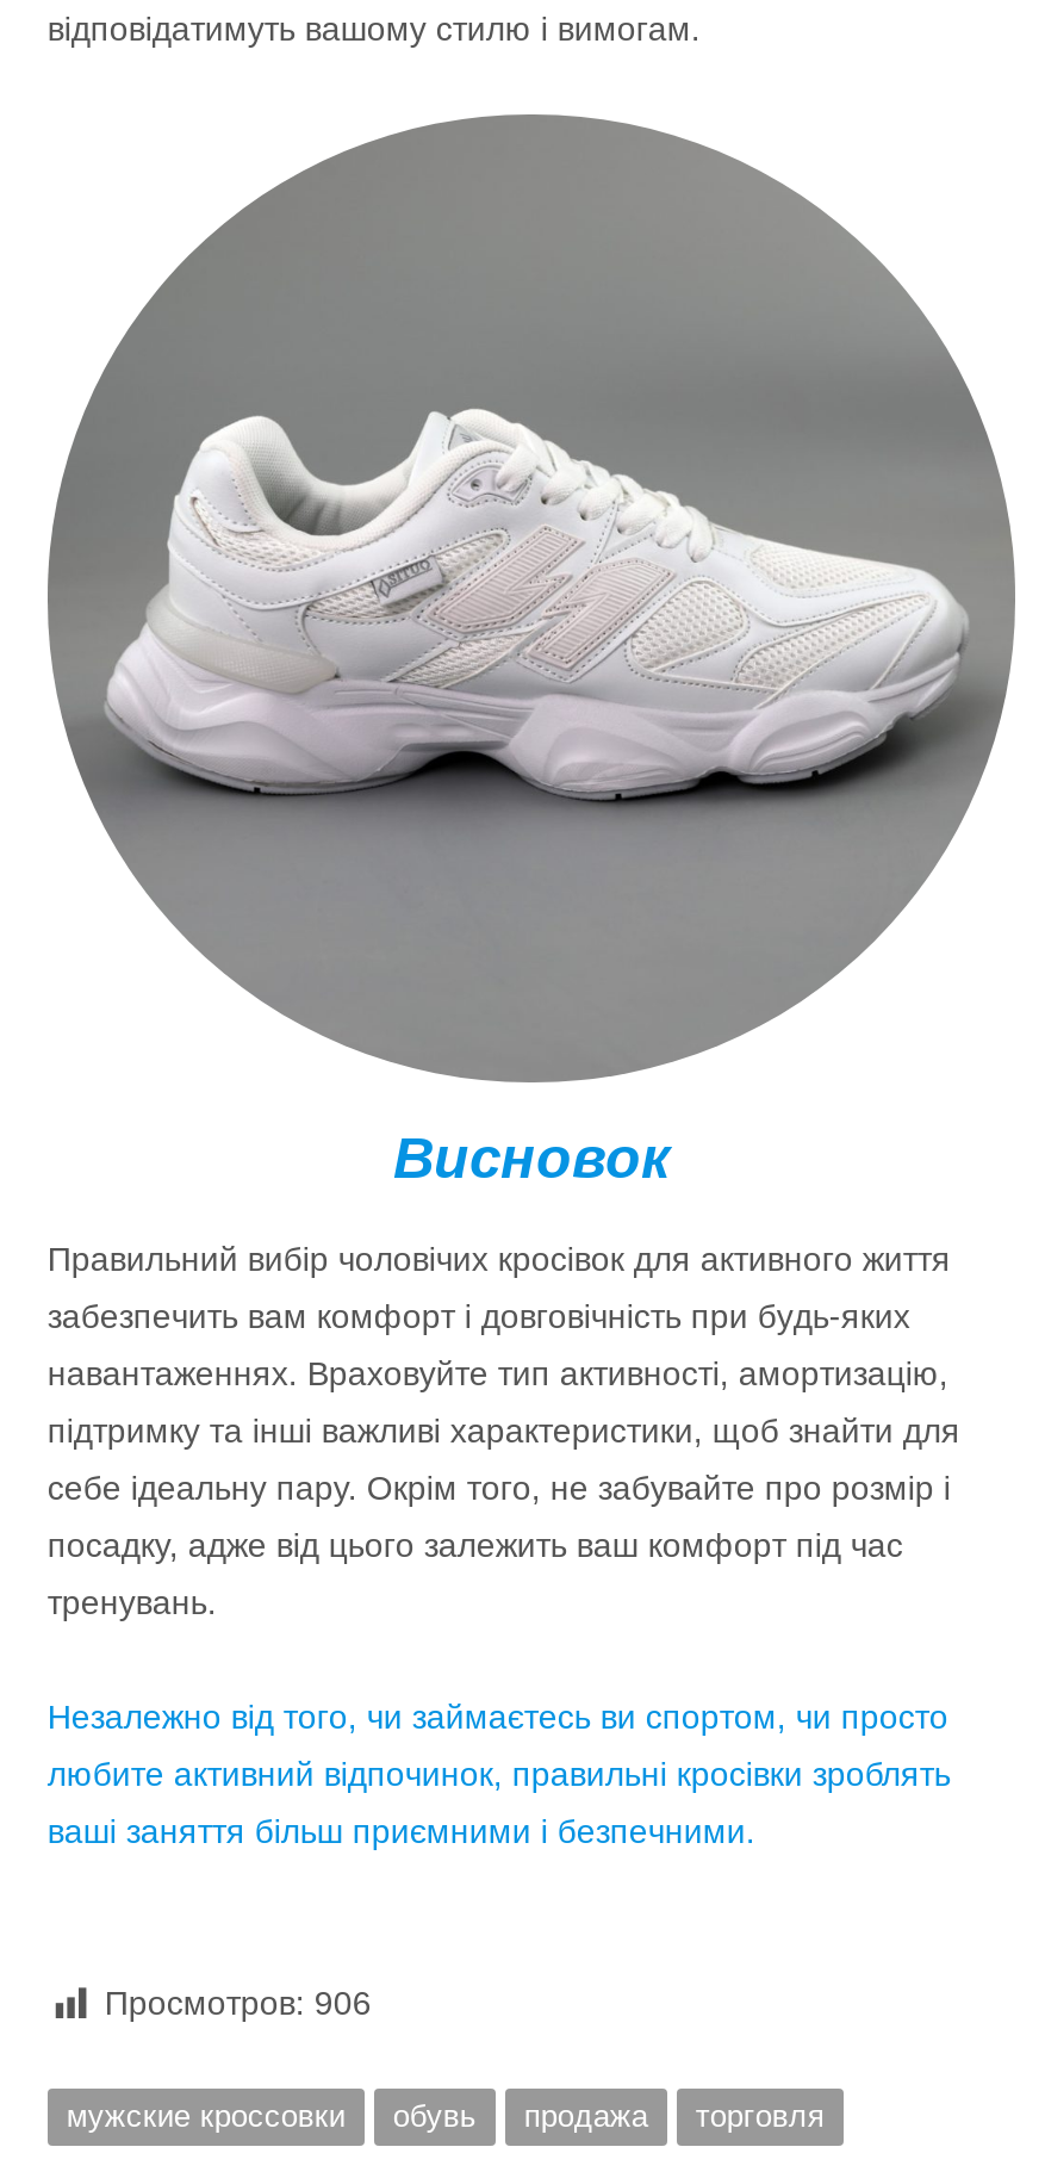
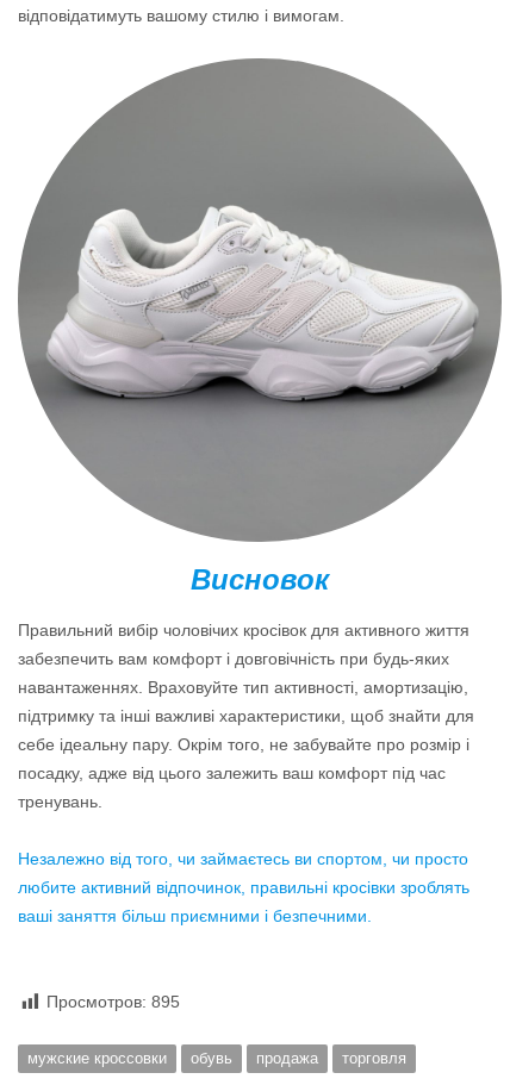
- Просмотров: 906
+ Просмотров: 895
